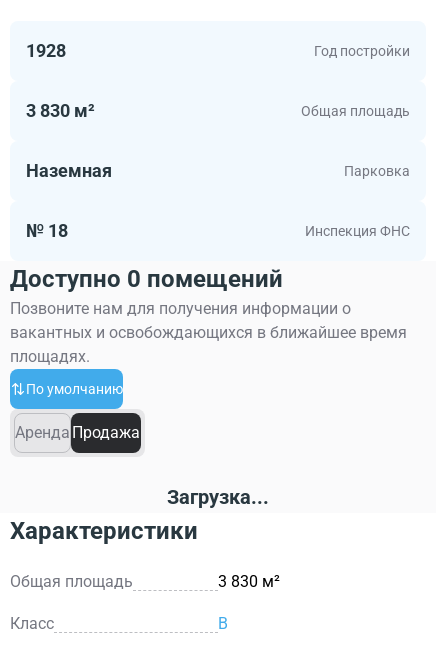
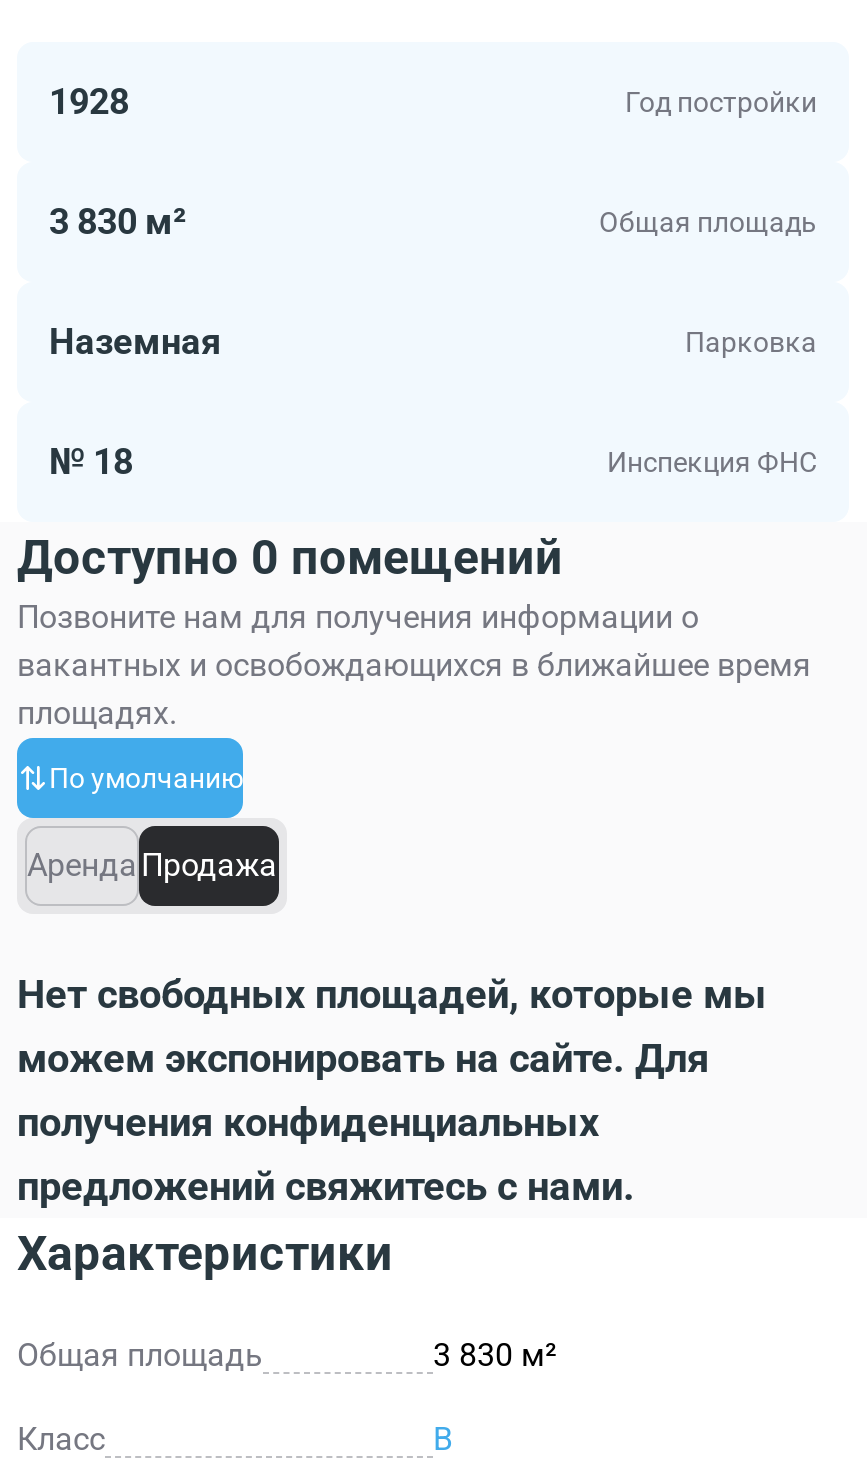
- Загрузка...
+ Нет свободных площадей, которые мы
+ можем экспонировать на сайте. Для
+ получения конфиденциальных
+ предложений свяжитесь с нами.
